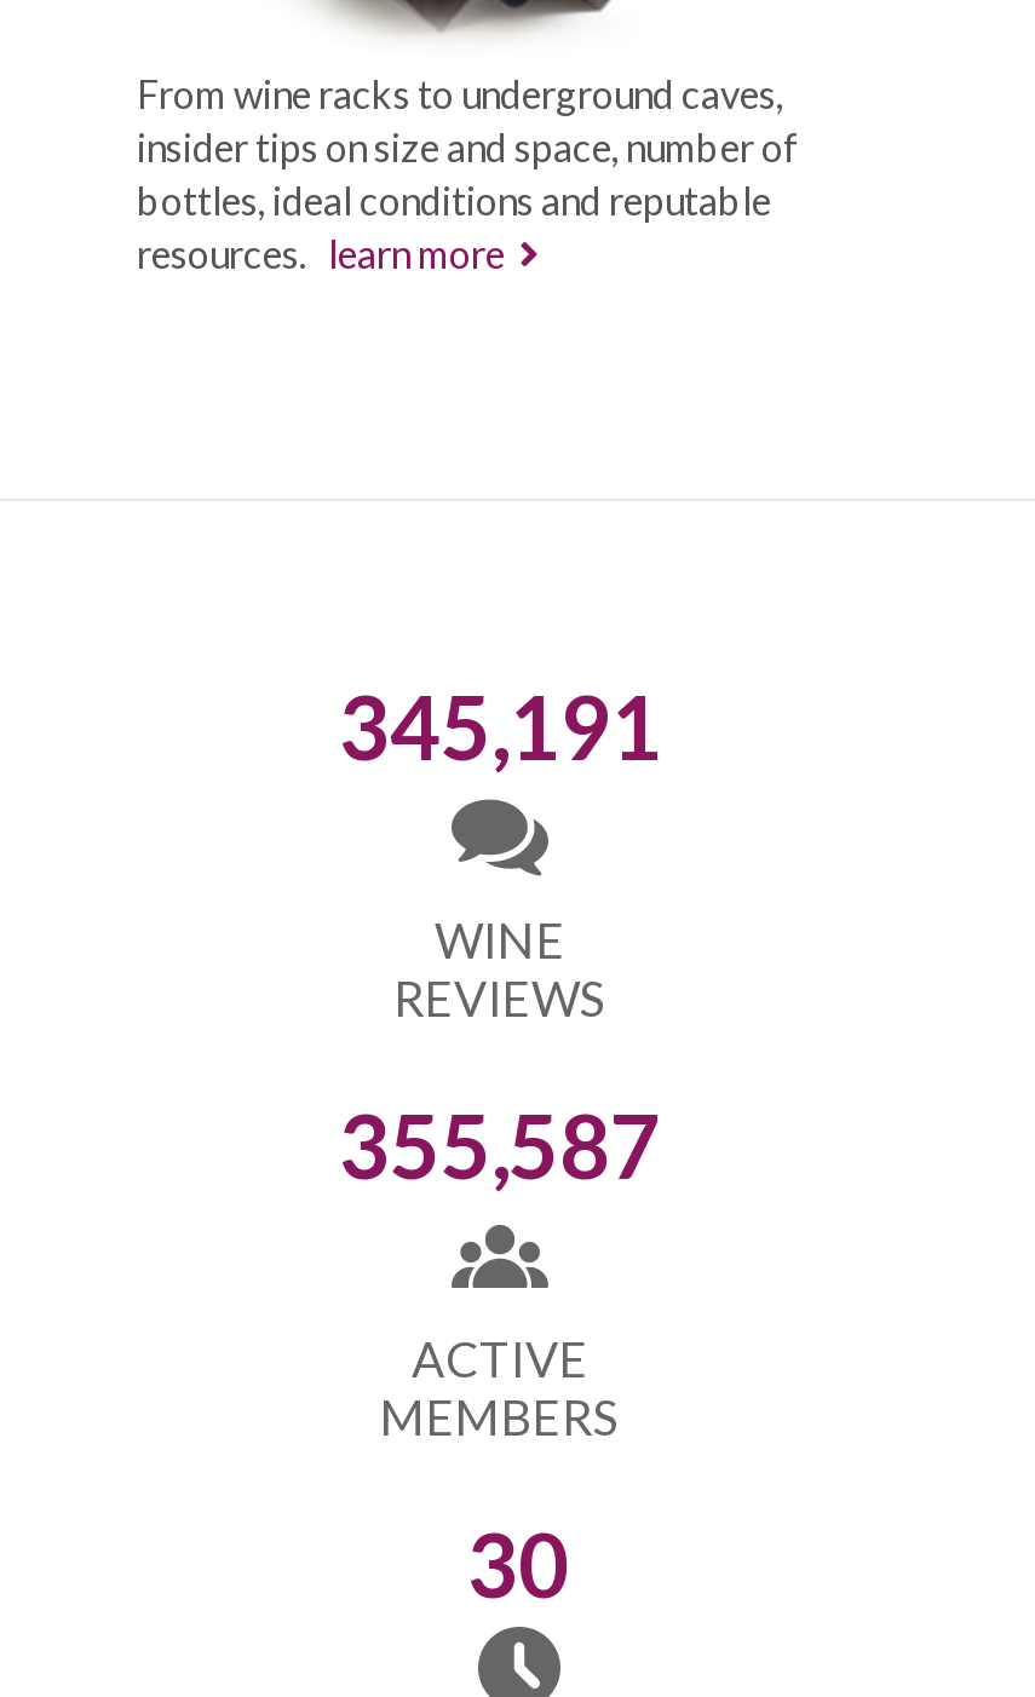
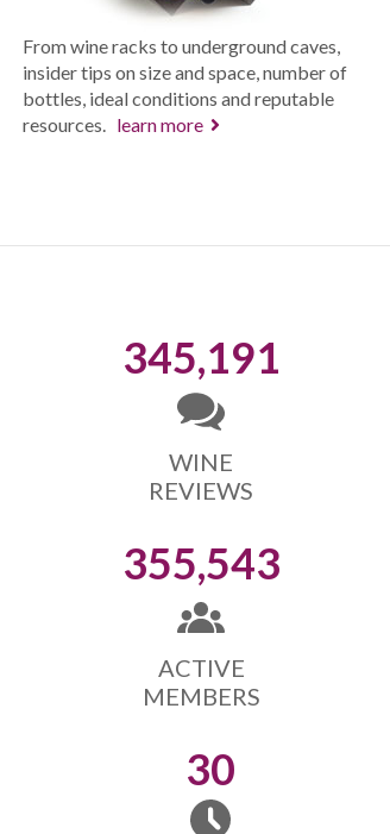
- 355,587
+ 355,543
